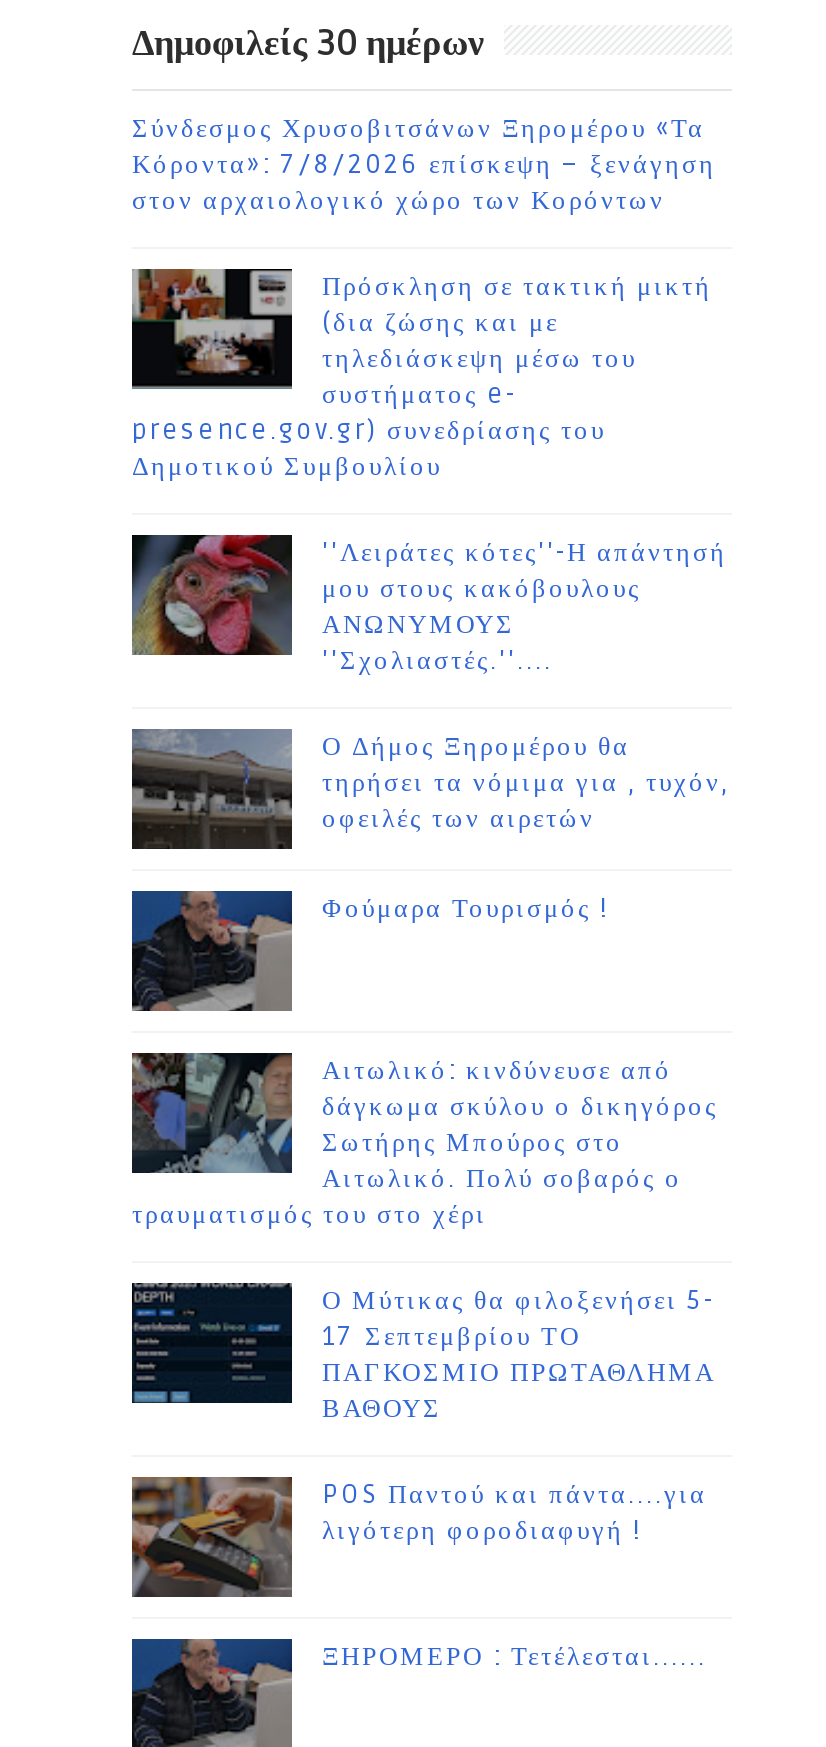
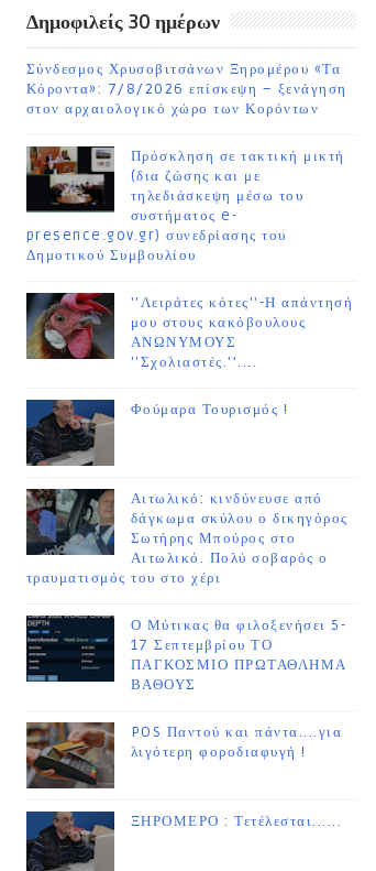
- [image]
- Ο Δήμος Ξηρομέρου θα
- τηρήσει τα νόμιμα για , τυχόν,
- οφειλές των αιρετών
